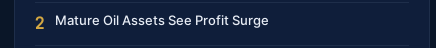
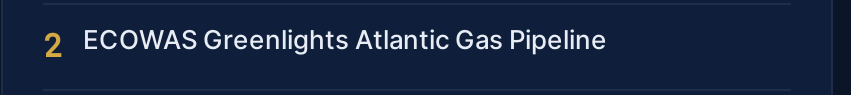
- Mature Oil Assets See Profit Surge
+ ECOWAS Greenlights Atlantic Gas Pipeline
